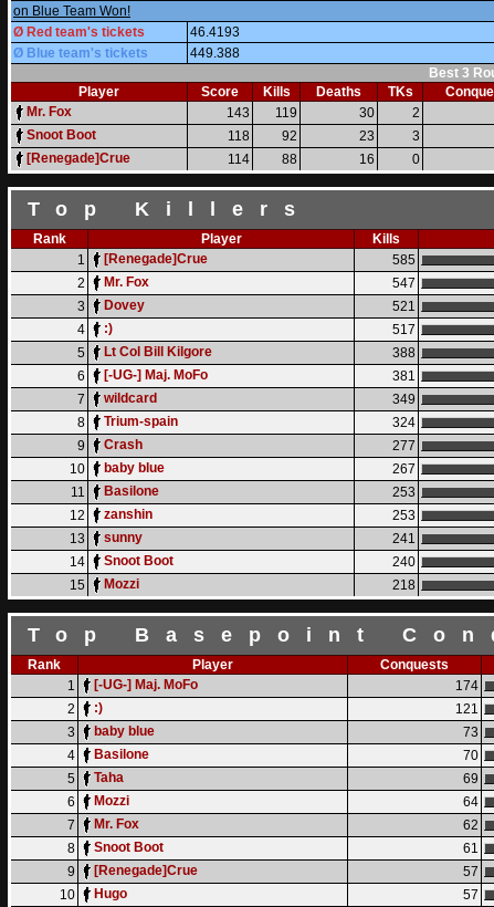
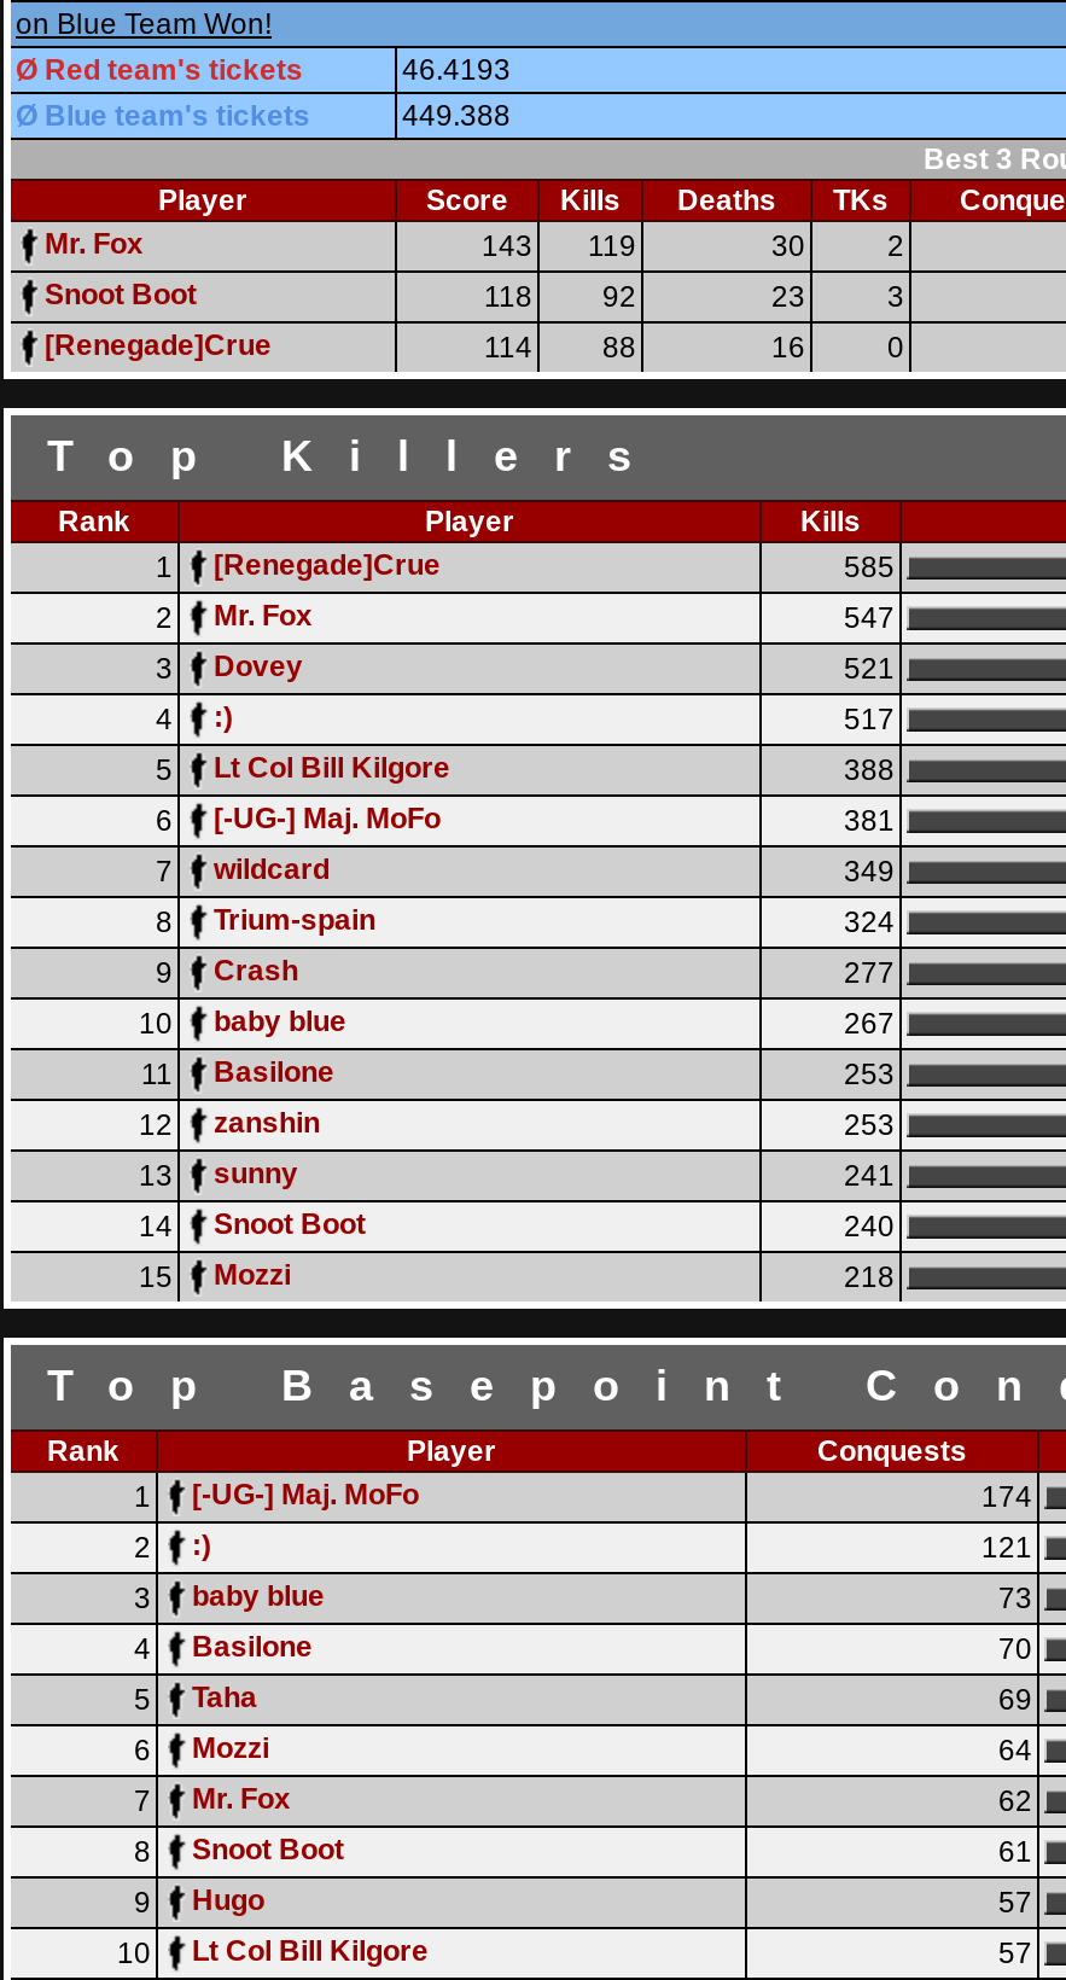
- [Renegade]Crue

+ Lt Col Bill Kilgore

moved up: Hugo
